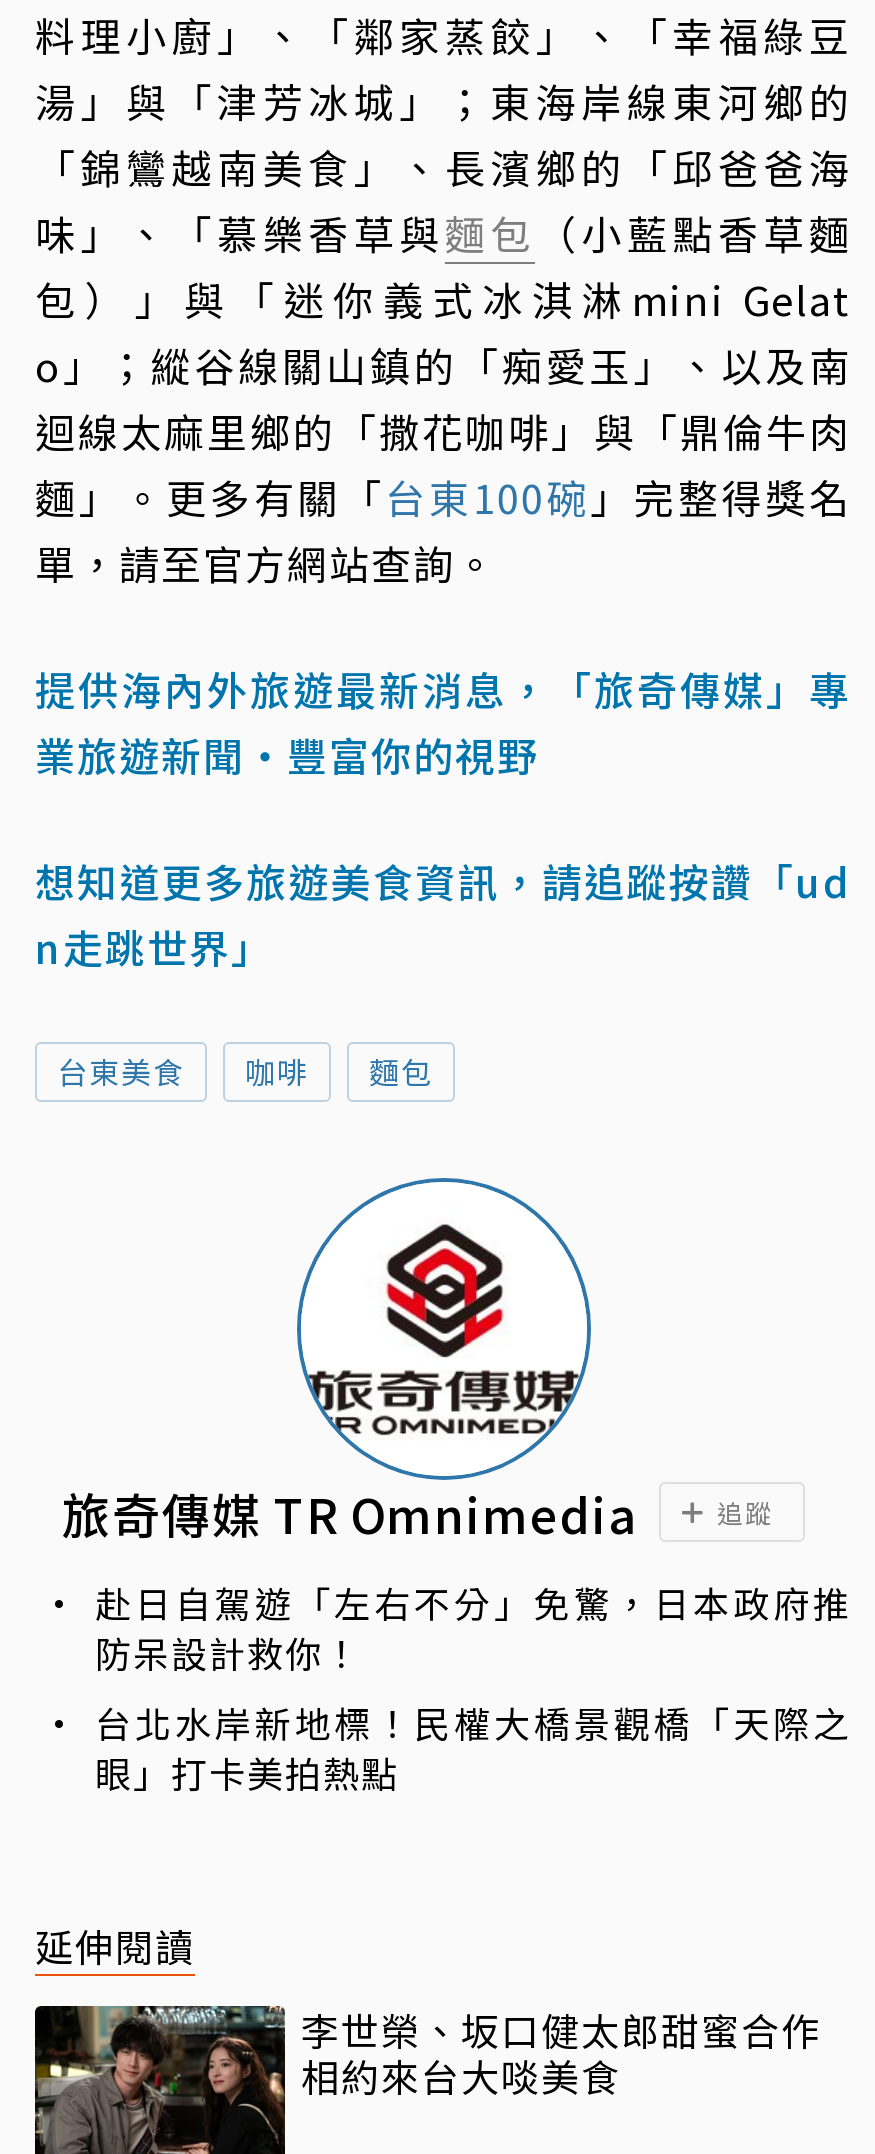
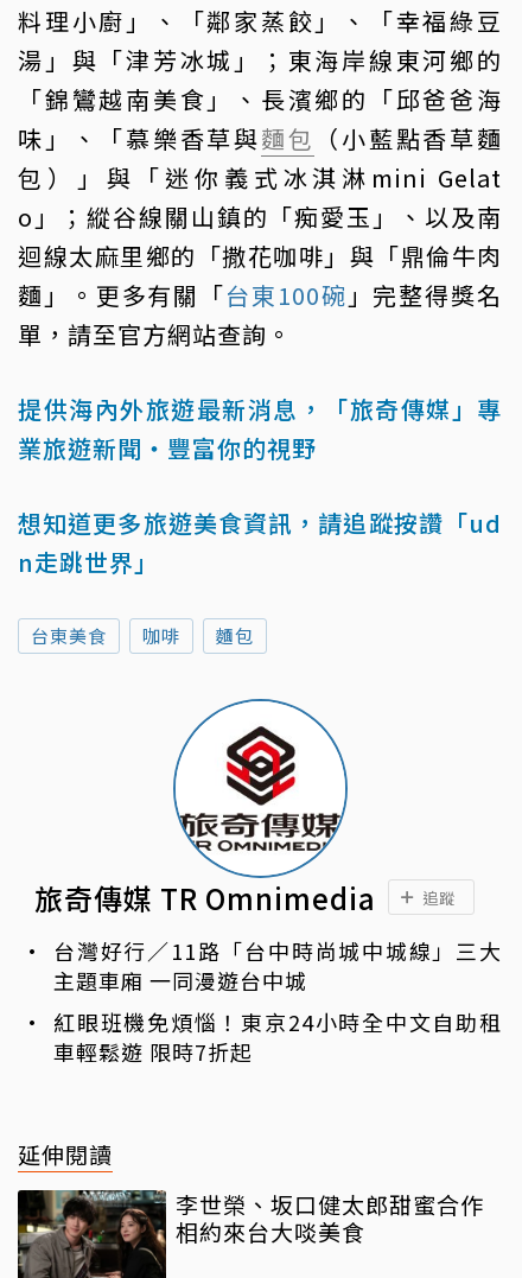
- 赴日自駕遊「左右不分」免驚，日本政府推
- 防呆設計救你！
- 台北水岸新地標！民權大橋景觀橋「天際之
- 眼」打卡美拍熱點
+ 台灣好行／11路「台中時尚城中城線」三大
+ 主題車廂 一同漫遊台中城
+ 紅眼班機免煩惱！東京24小時全中文自助租
+ 車輕鬆遊 限時7折起
